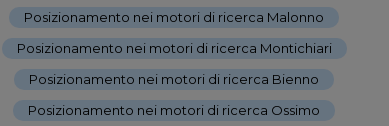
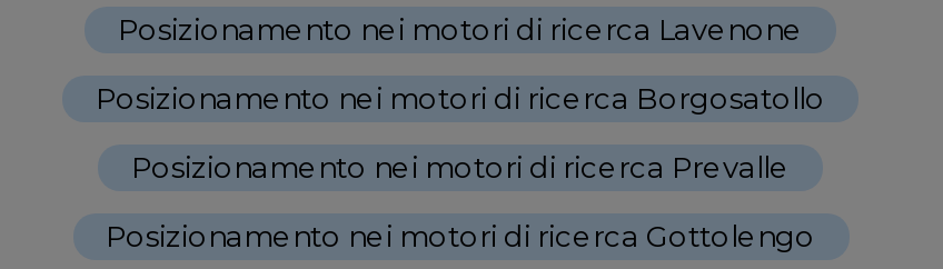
- Posizionamento nei motori di ricerca Malonno
+ Posizionamento nei motori di ricerca Lavenone

- Posizionamento nei motori di ricerca Montichiari
+ Posizionamento nei motori di ricerca Borgosatollo

- Posizionamento nei motori di ricerca Bienno
+ Posizionamento nei motori di ricerca Prevalle

- Posizionamento nei motori di ricerca Ossimo
+ Posizionamento nei motori di ricerca Gottolengo
